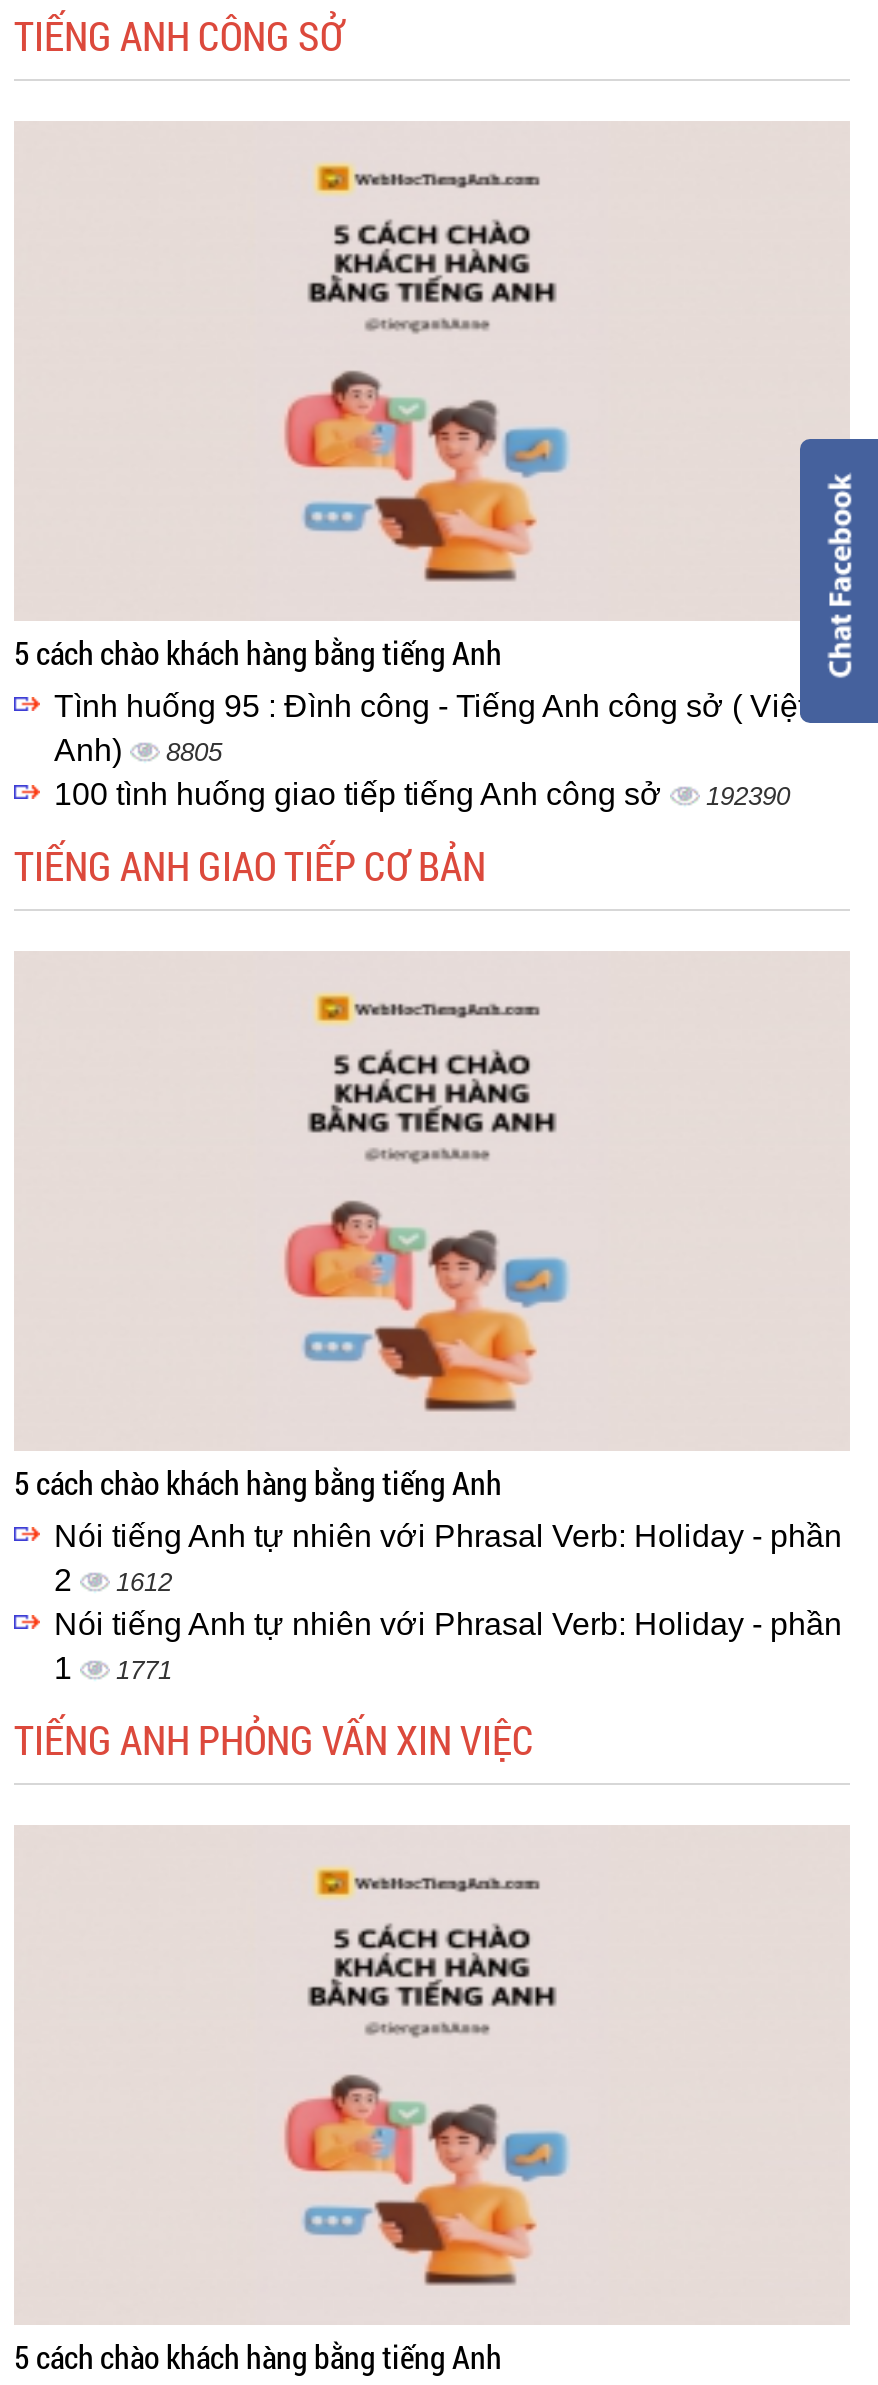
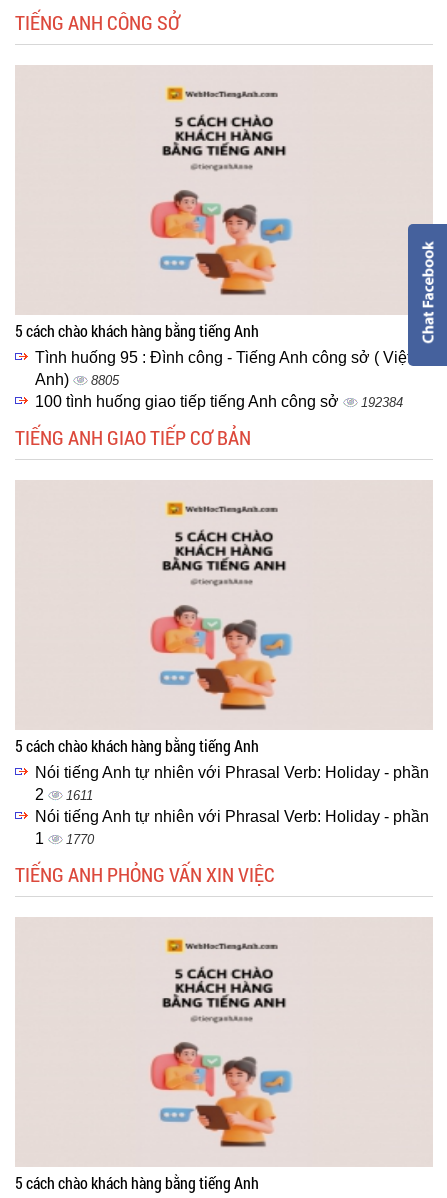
- 100 tình huống giao tiếp tiếng Anh công sở 192390
+ 100 tình huống giao tiếp tiếng Anh công sở 192384

- 2 1612
+ 2 1611

- 1 1771
+ 1 1770
